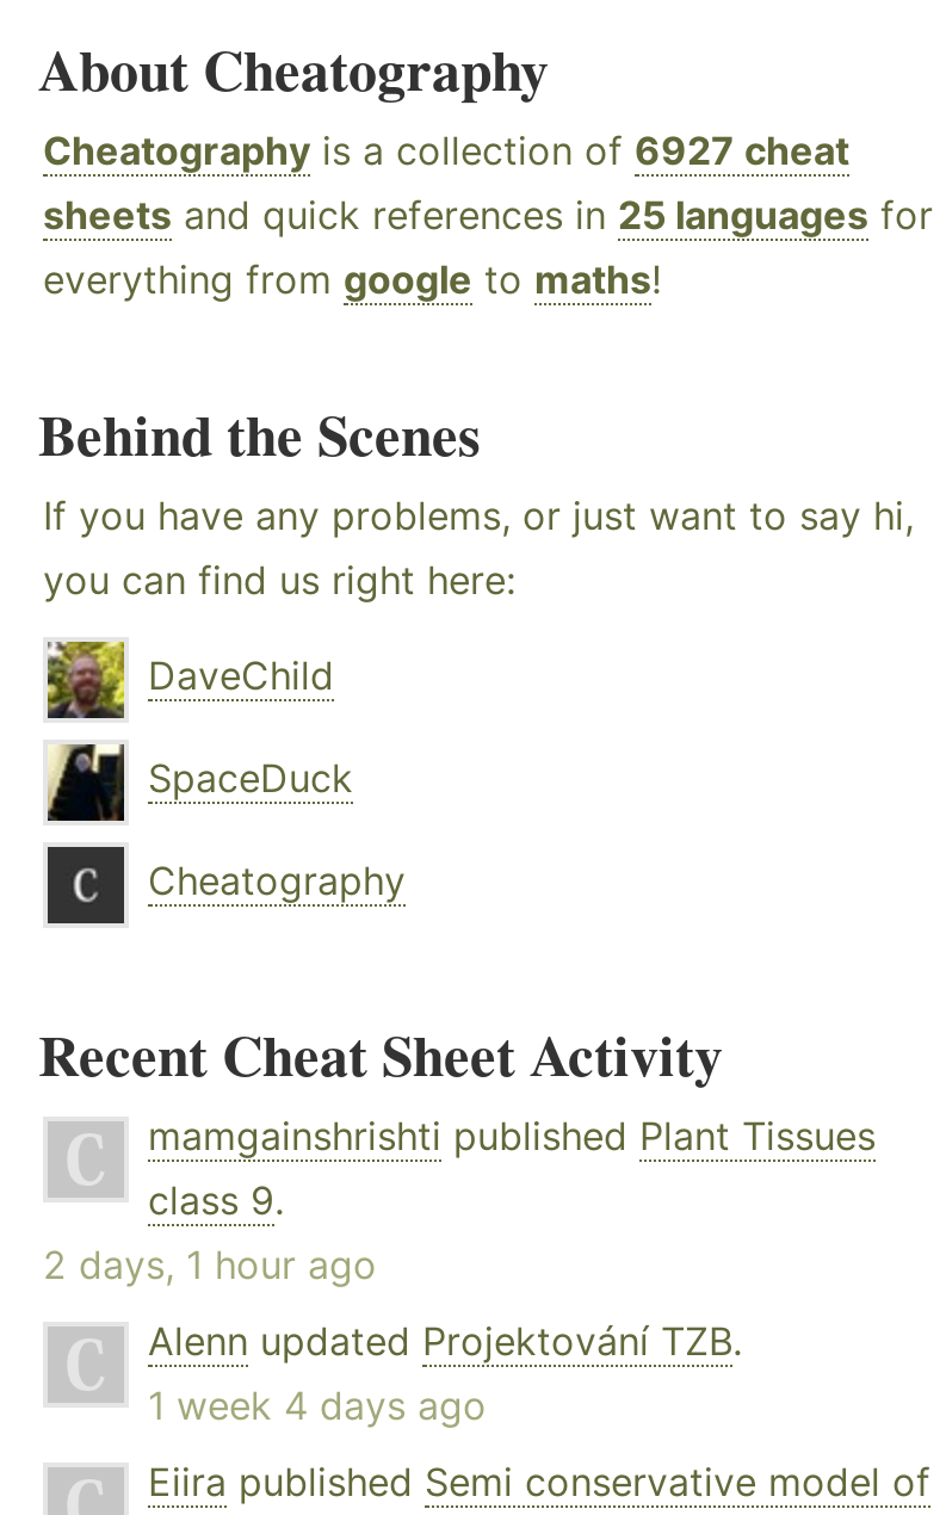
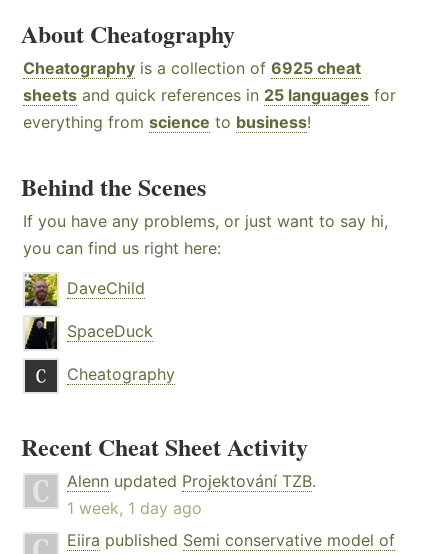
- Cheatography is a collection of 6927 cheat
+ Cheatography is a collection of 6925 cheat

- everything from google to maths!
+ everything from science to business!

- mamgainshrishti published Plant Tissues
- class 9.
- 2 days, 1 hour ago

- 1 week 4 days ago
+ 1 week, 1 day ago
